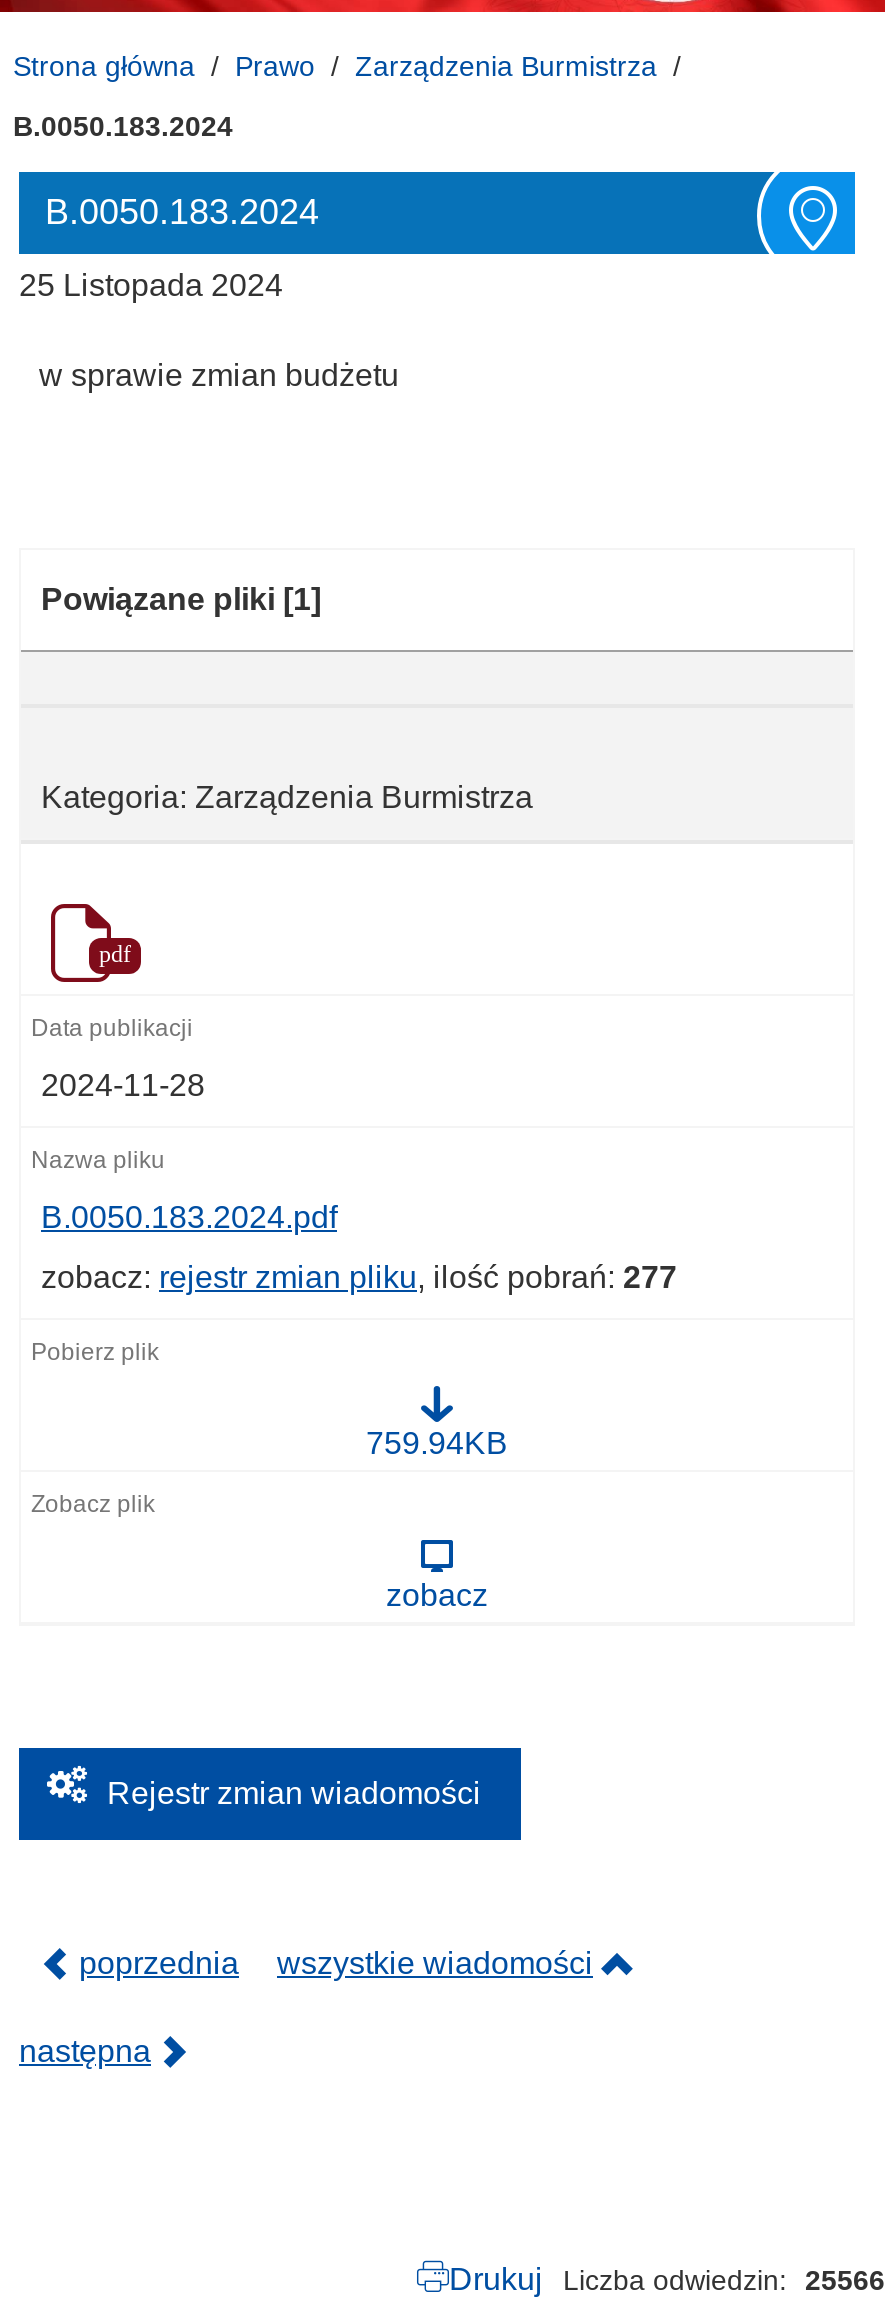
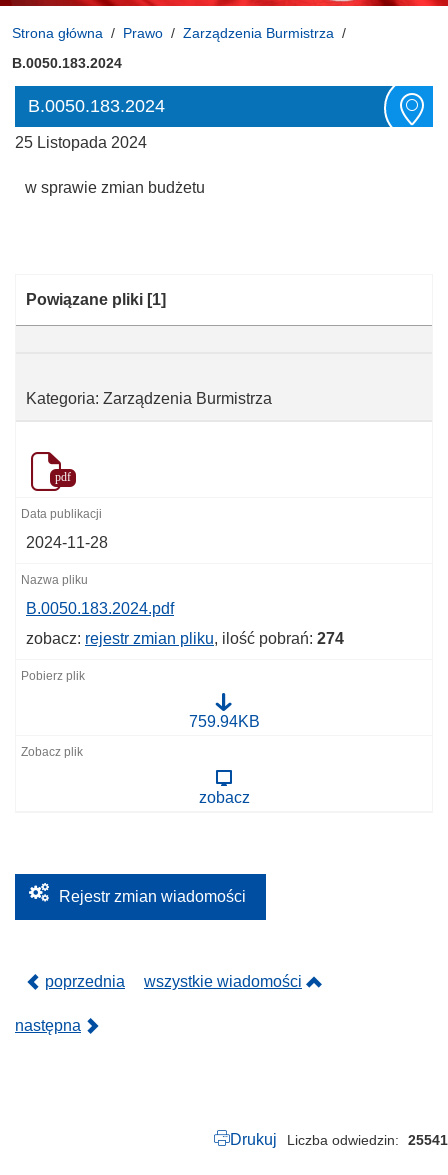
- zobacz: rejestr zmian pliku, ilość pobrań: 277
+ zobacz: rejestr zmian pliku, ilość pobrań: 274

- Drukuj Liczba odwiedzin 25566
+ Drukuj Liczba odwiedzin 25541
